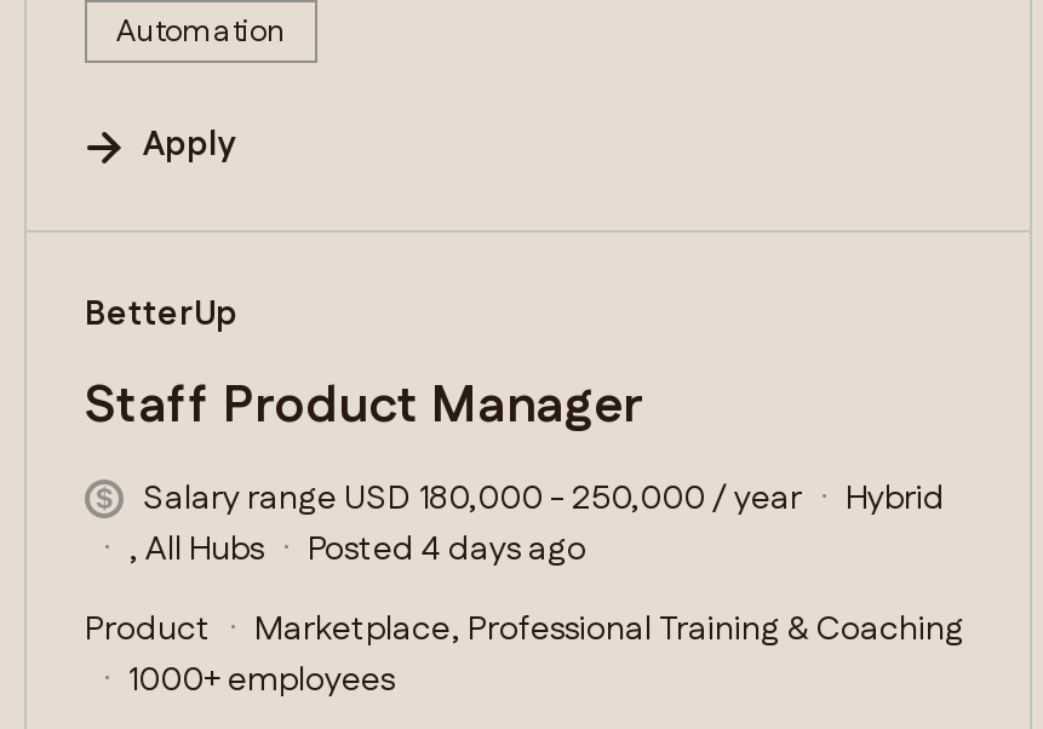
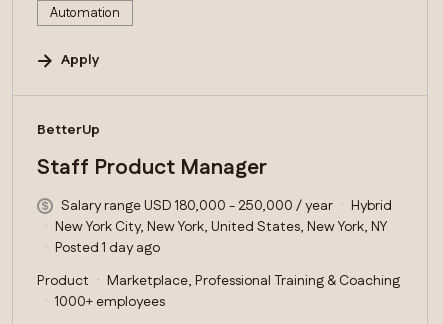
- , All Hubs
- Posted 4 days ago
+ New York City, New York, United States, New York, NY
+ Posted 1 day ago
